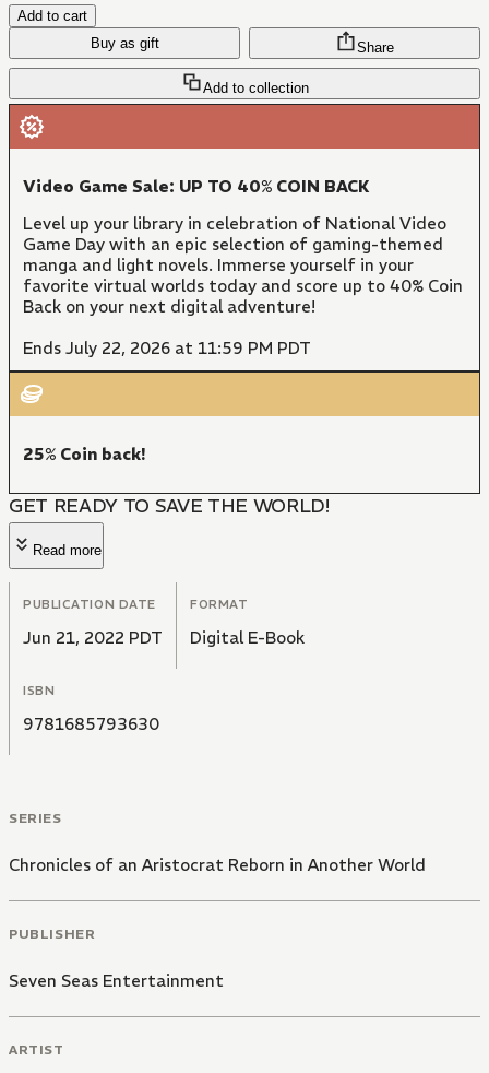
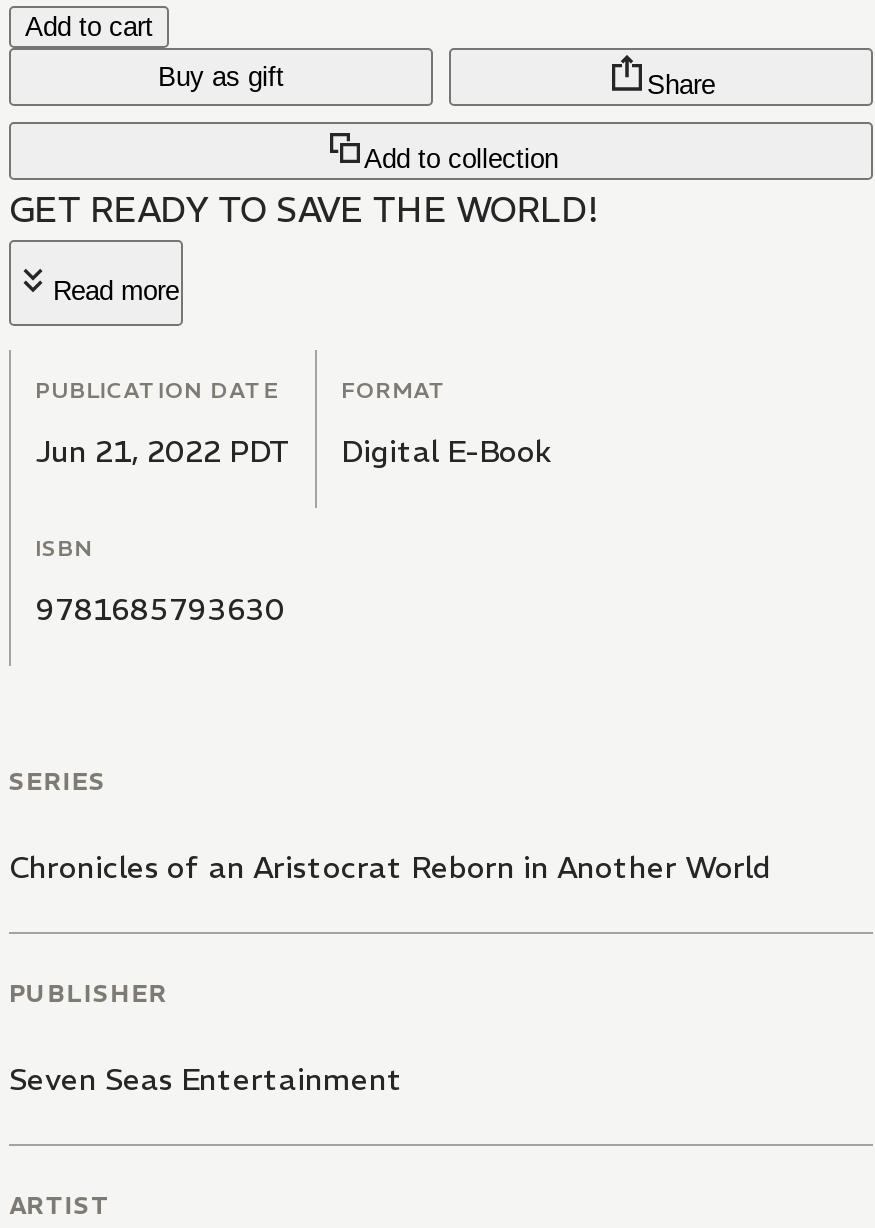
- [image]
- Video Game Sale: UP TO 40% COIN BACK
- Level up your library in celebration of National Video
- Game Day with an epic selection of gaming-themed
- manga and light novels. Immerse yourself in your
- favorite virtual worlds today and score up to 40% Coin
- Back on your next digital adventure!
- Ends July 22, 2026 at 11:59 PM PDT

- 25% Coin back!
